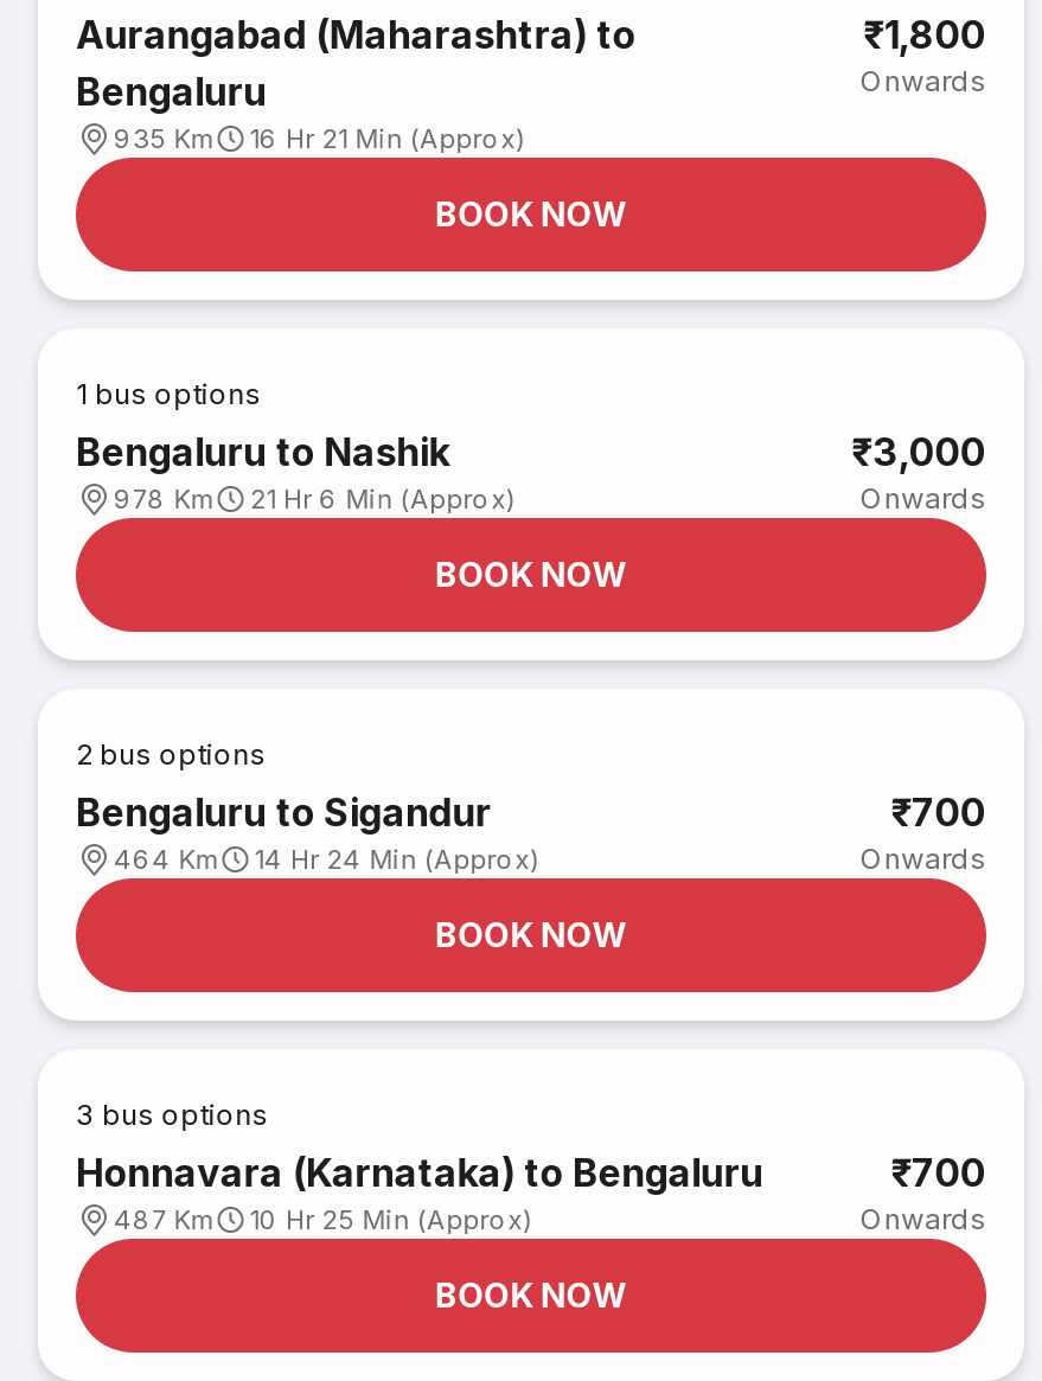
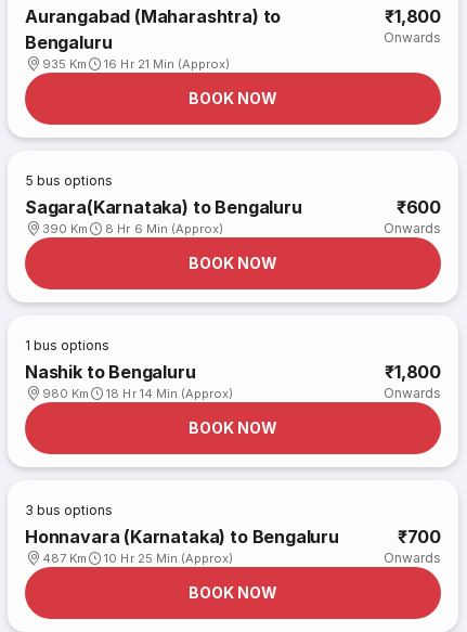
- 1 bus options
+ 5 bus options

- Bengaluru to Nashik
+ Sagara(Karnataka) to Bengaluru

- ₹3,000
+ ₹600

- 978 Km
+ 390 Km

- 21 Hr 6 Min (Approx)
+ 8 Hr 6 Min (Approx)

- 2 bus options
+ 1 bus options

- Bengaluru to Sigandur
+ Nashik to Bengaluru

- ₹700
+ ₹1,800

- 464 Km
+ 980 Km

- 14 Hr 24 Min (Approx)
+ 18 Hr 14 Min (Approx)
